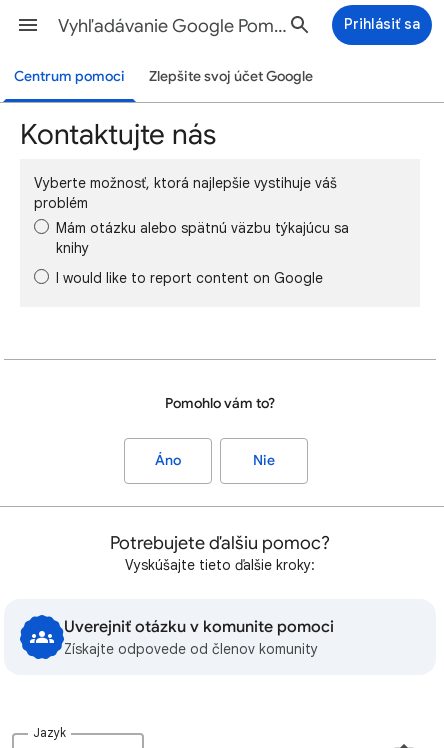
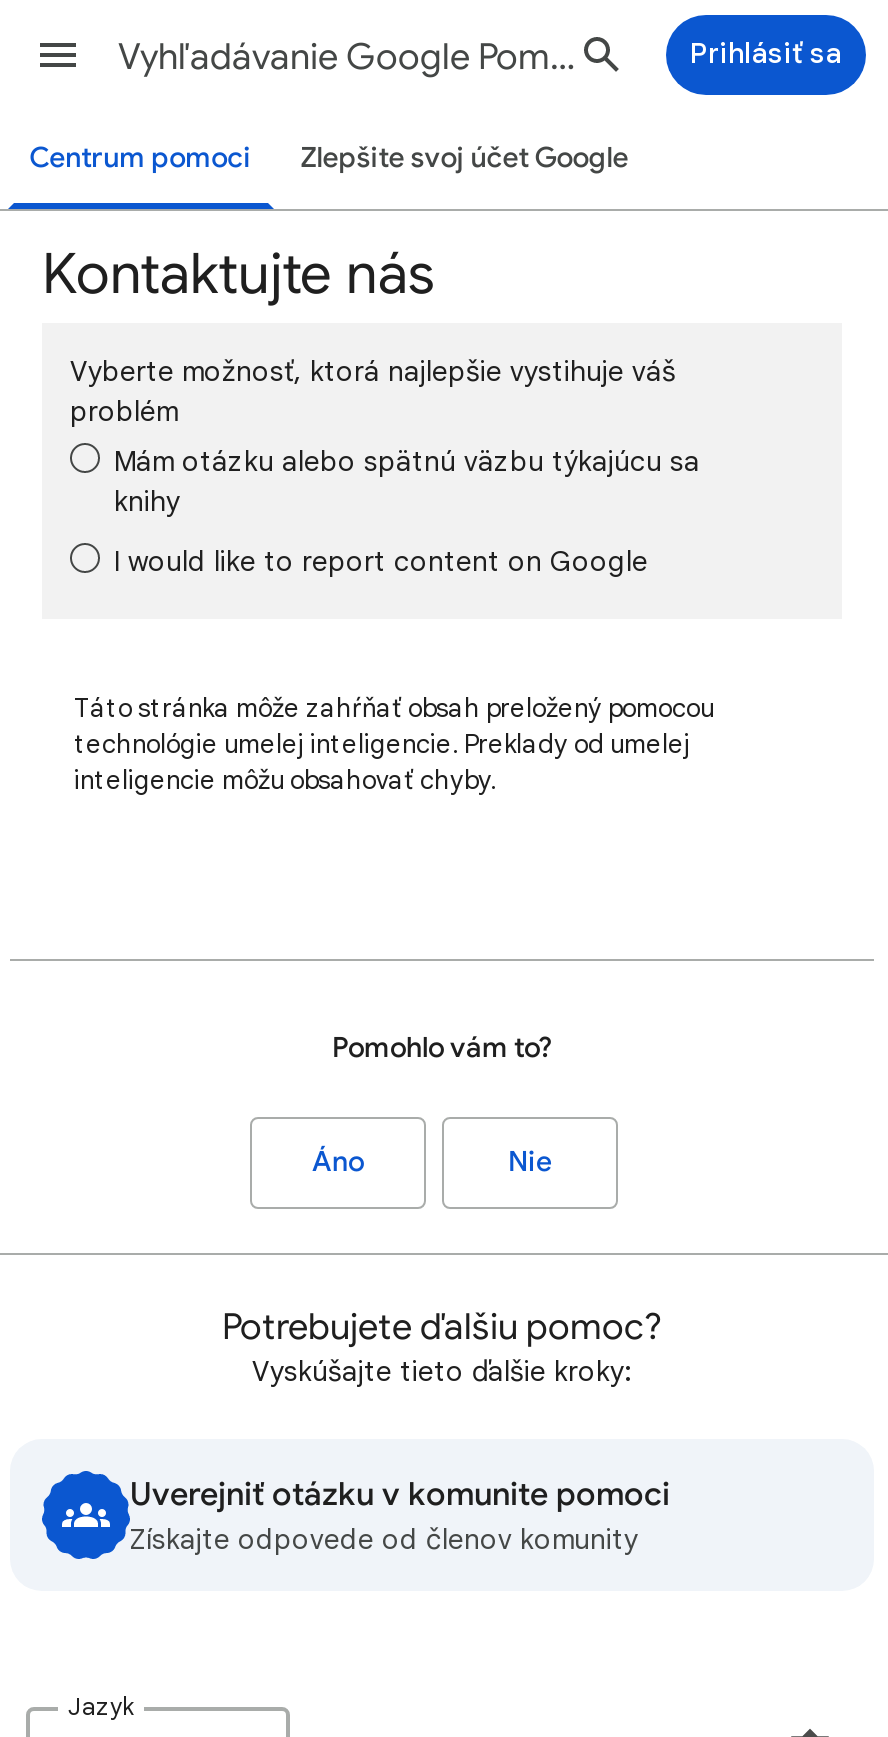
+ Táto stránka môže zahŕňať obsah preložený pomocou
+ technológie umelej inteligencie. Preklady od umelej
+ inteligencie môžu obsahovať chyby.
